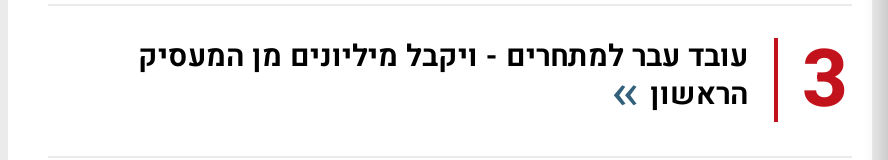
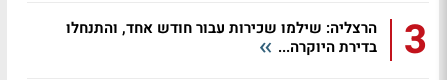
- עובד עבר למתחרים - ויקבל מיליונים מן המעסיק
- הראשון
+ הרצליה: שילמו שכירות עבור חודש אחד, והתנחלו
+ בדירת היוקרה...
